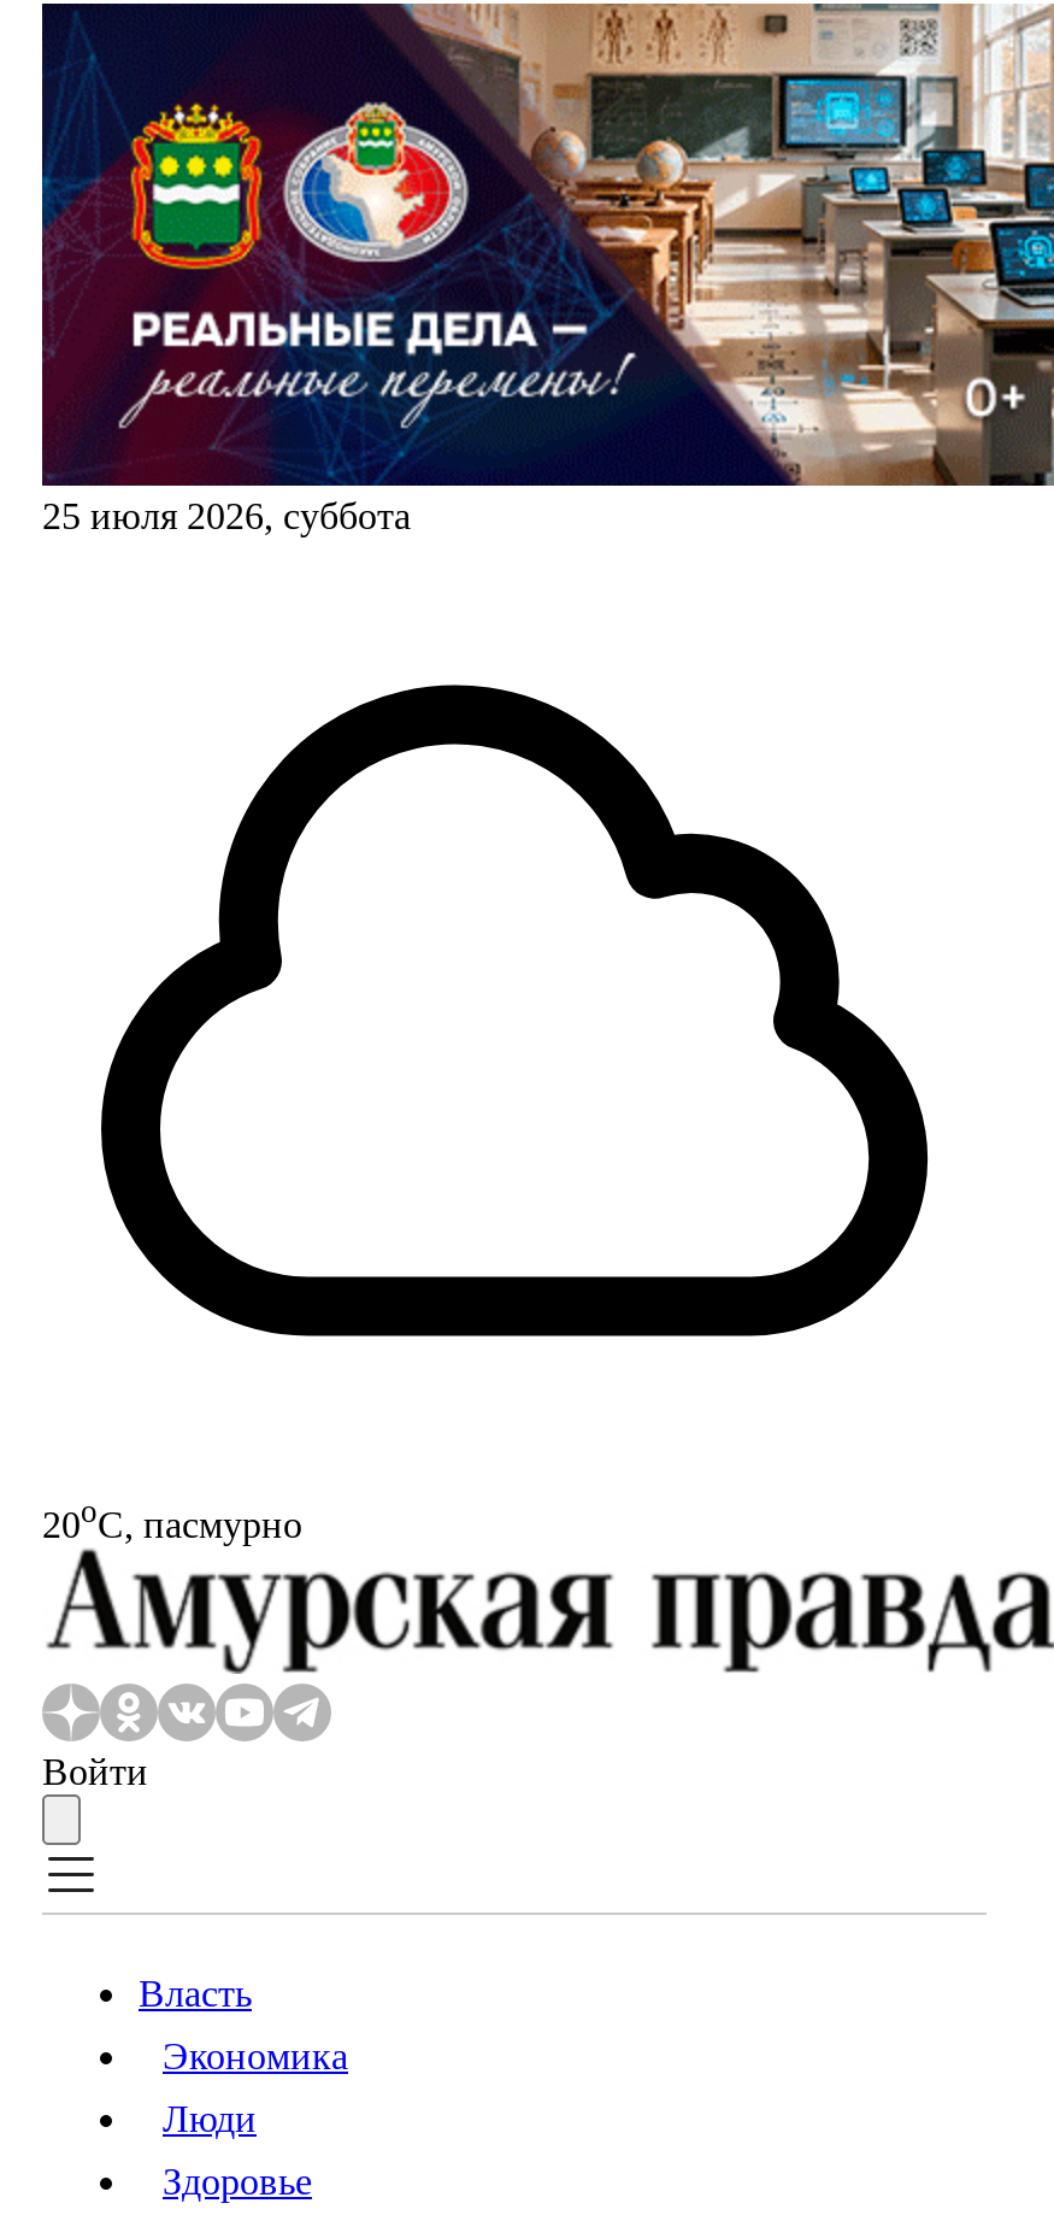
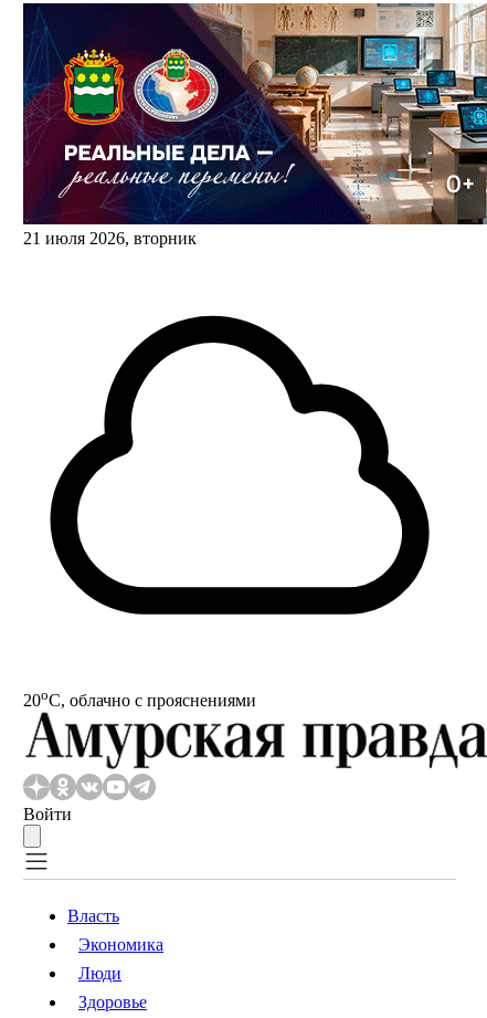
- 25 июля 2026, суббота
+ 21 июля 2026, вторник

- 20oС, пасмурно
+ 20oС, облачно с прояснениями
